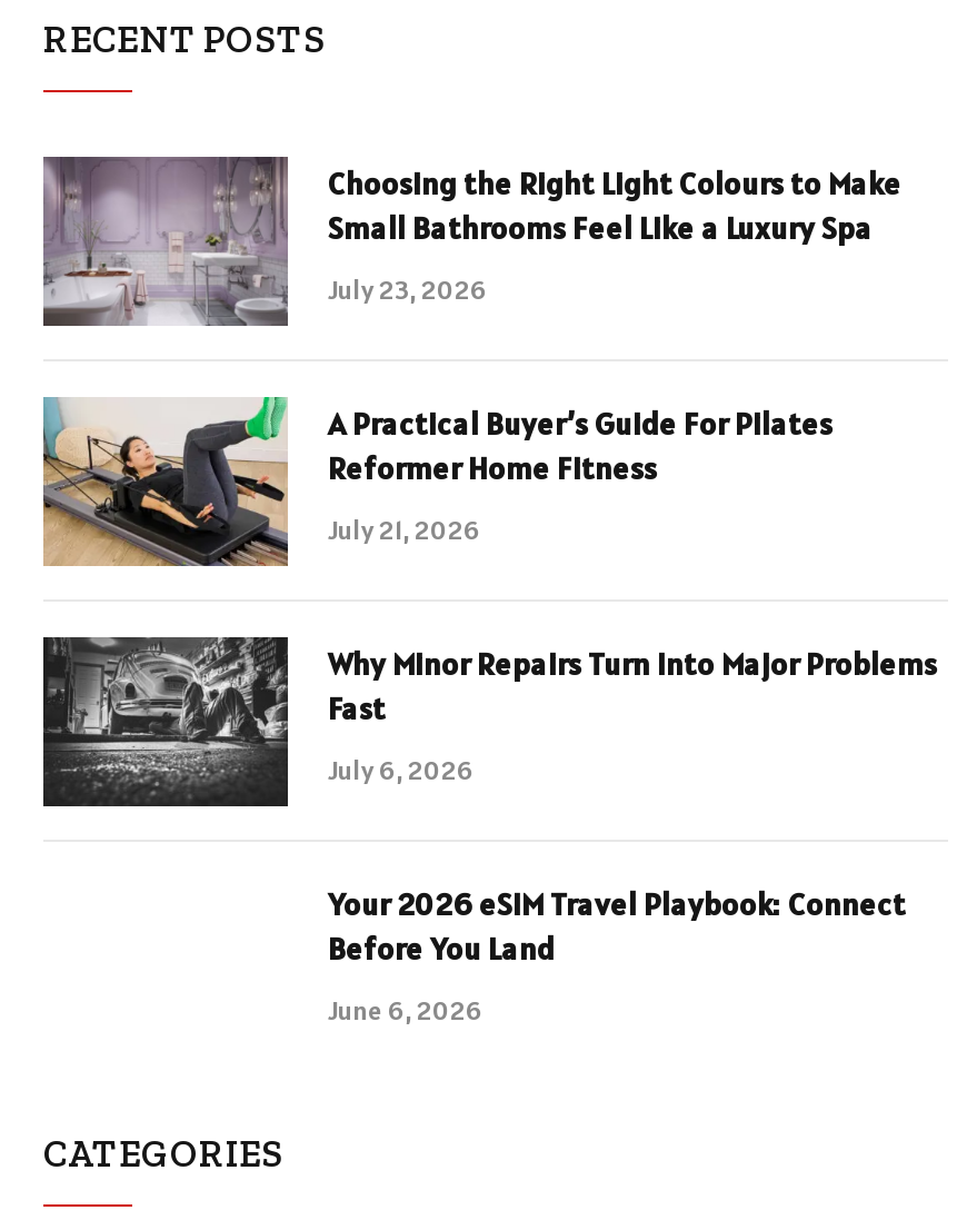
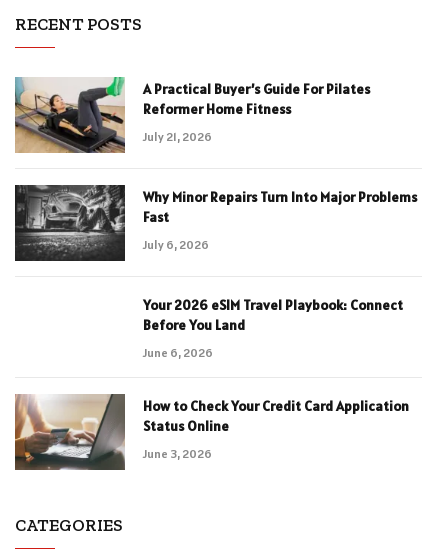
- [image]
- Choosing the Right Light Colours to Make
- Small Bathrooms Feel Like a Luxury Spa
- July 23, 2026

moved up: [image] | A Practical Buyer’s Guide For Pilates | Reformer Home Fitness | ... | Before You Land | June 6, 2026

+ [image]
+ How to Check Your Credit Card Application
+ Status Online
+ June 3, 2026
